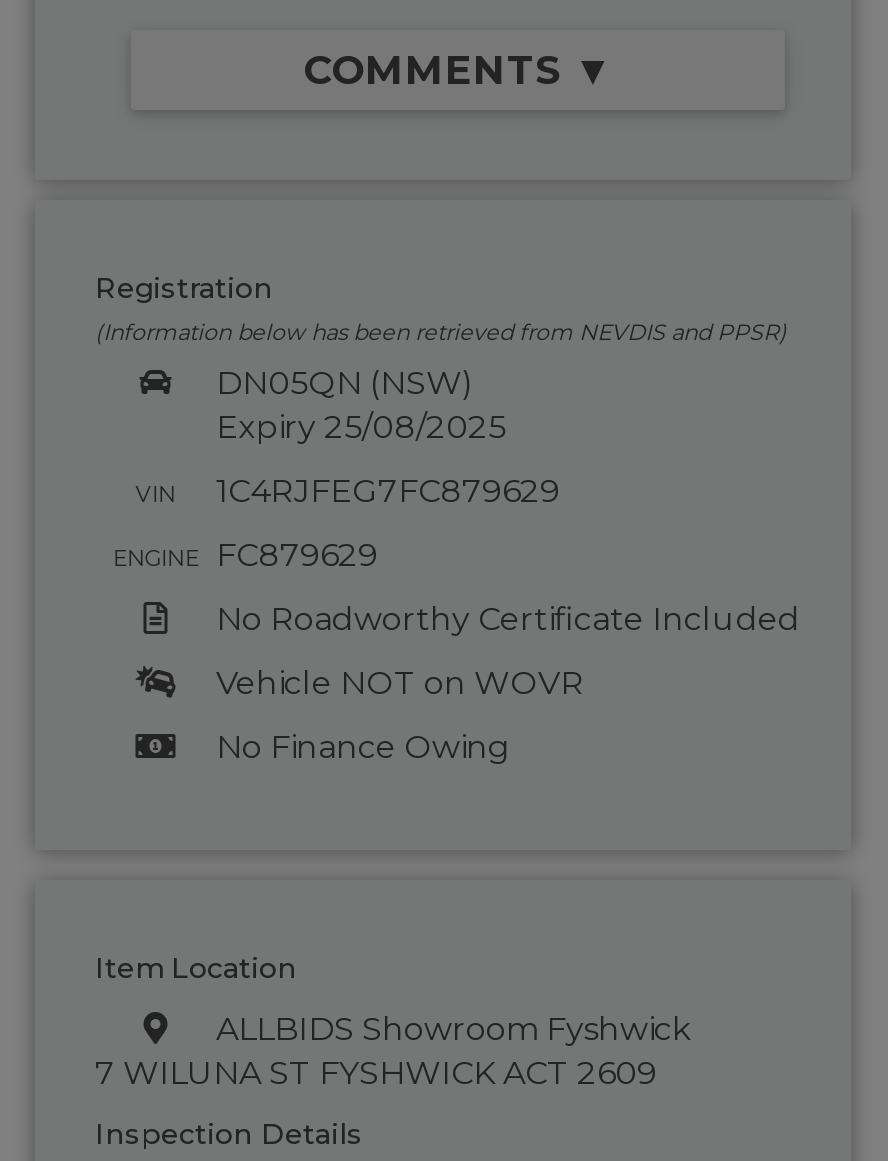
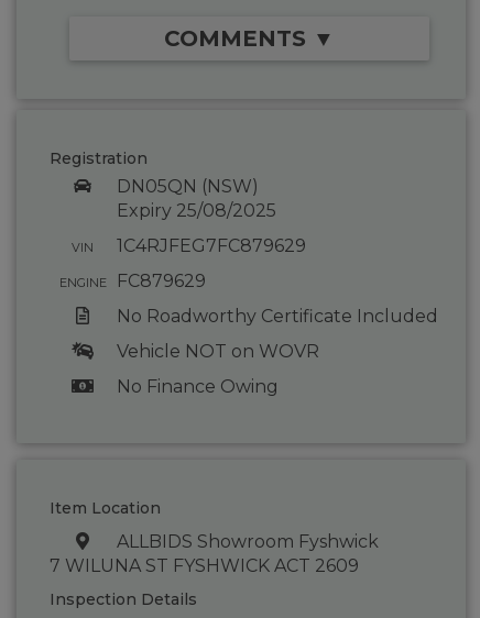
- (Information below has been retrieved from NEVDIS and PPSR)
